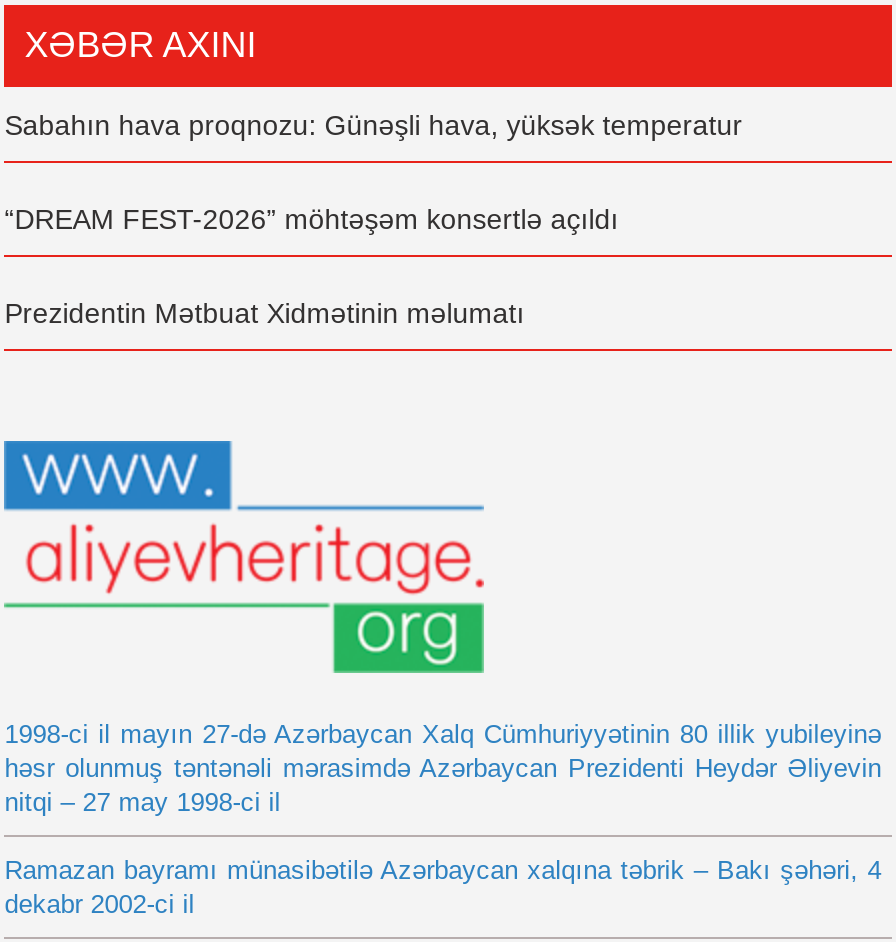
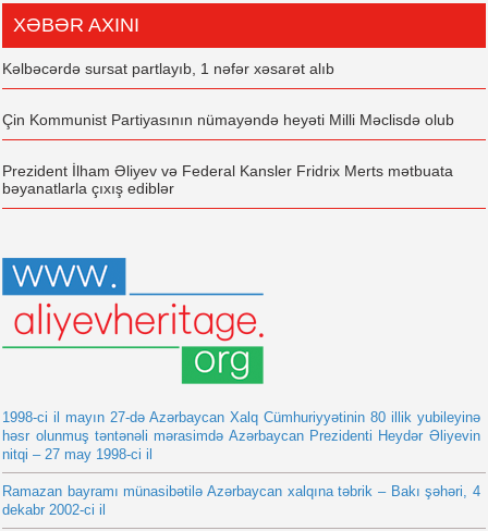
- Sabahın hava proqnozu: Günəşli hava, yüksək temperatur
+ Kəlbəcərdə sursat partlayıb, 1 nəfər xəsarət alıb

- “DREAM FEST-2026” möhtəşəm konsertlə açıldı
+ Çin Kommunist Partiyasının nümayəndə heyəti Milli Məclisdə olub

- Prezidentin Mətbuat Xidmətinin məlumatı
+ Prezident İlham Əliyev və Federal Kansler Fridrix Merts mətbuata
+ bəyanatlarla çıxış ediblər
